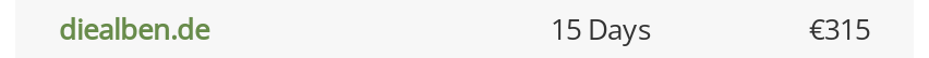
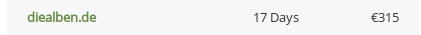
- 15 Days
+ 17 Days
